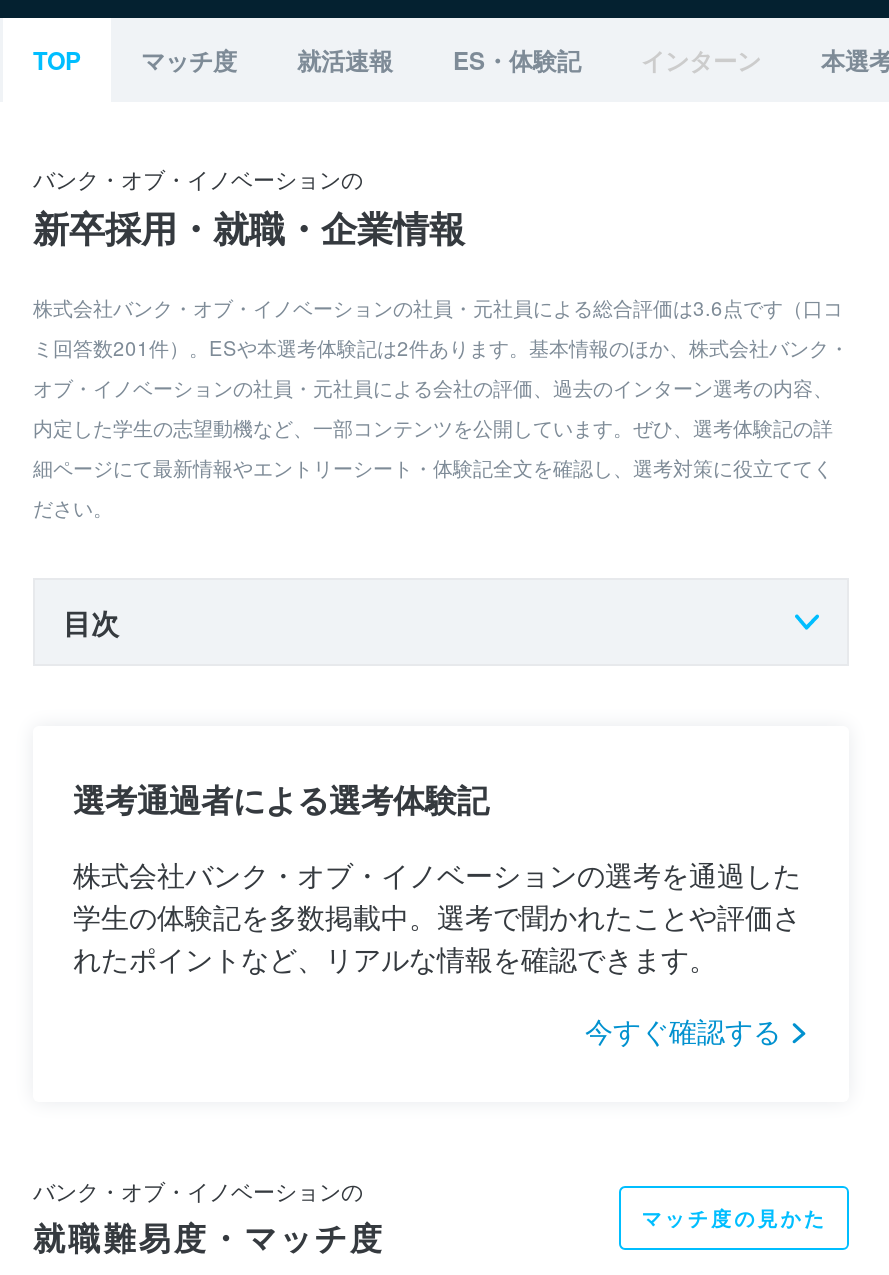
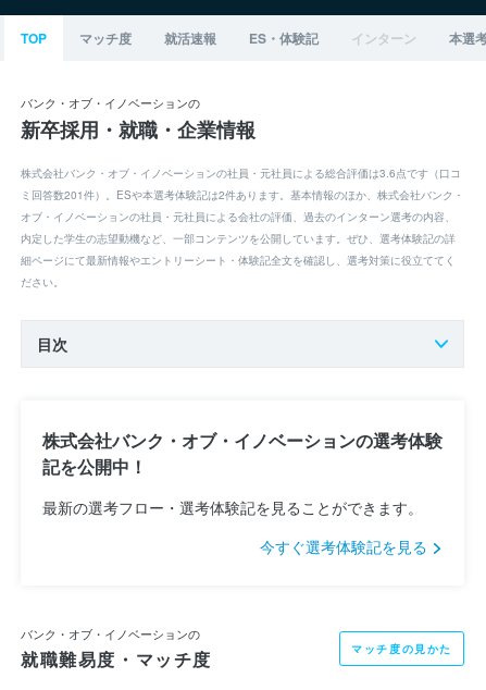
- 選考通過者による選考体験記
+ 株式会社バンク・オブ・イノベーションの選考体験
+ 記を公開中！

- 株式会社バンク・オブ・イノベーションの選考を通過した
- 学生の体験記を多数掲載中。選考で聞かれたことや評価さ
- れたポイントなど、リアルな情報を確認できます。
+ 最新の選考フロー・選考体験記を見ることができます。

- 今すぐ確認する
+ 今すぐ選考体験記を見る
